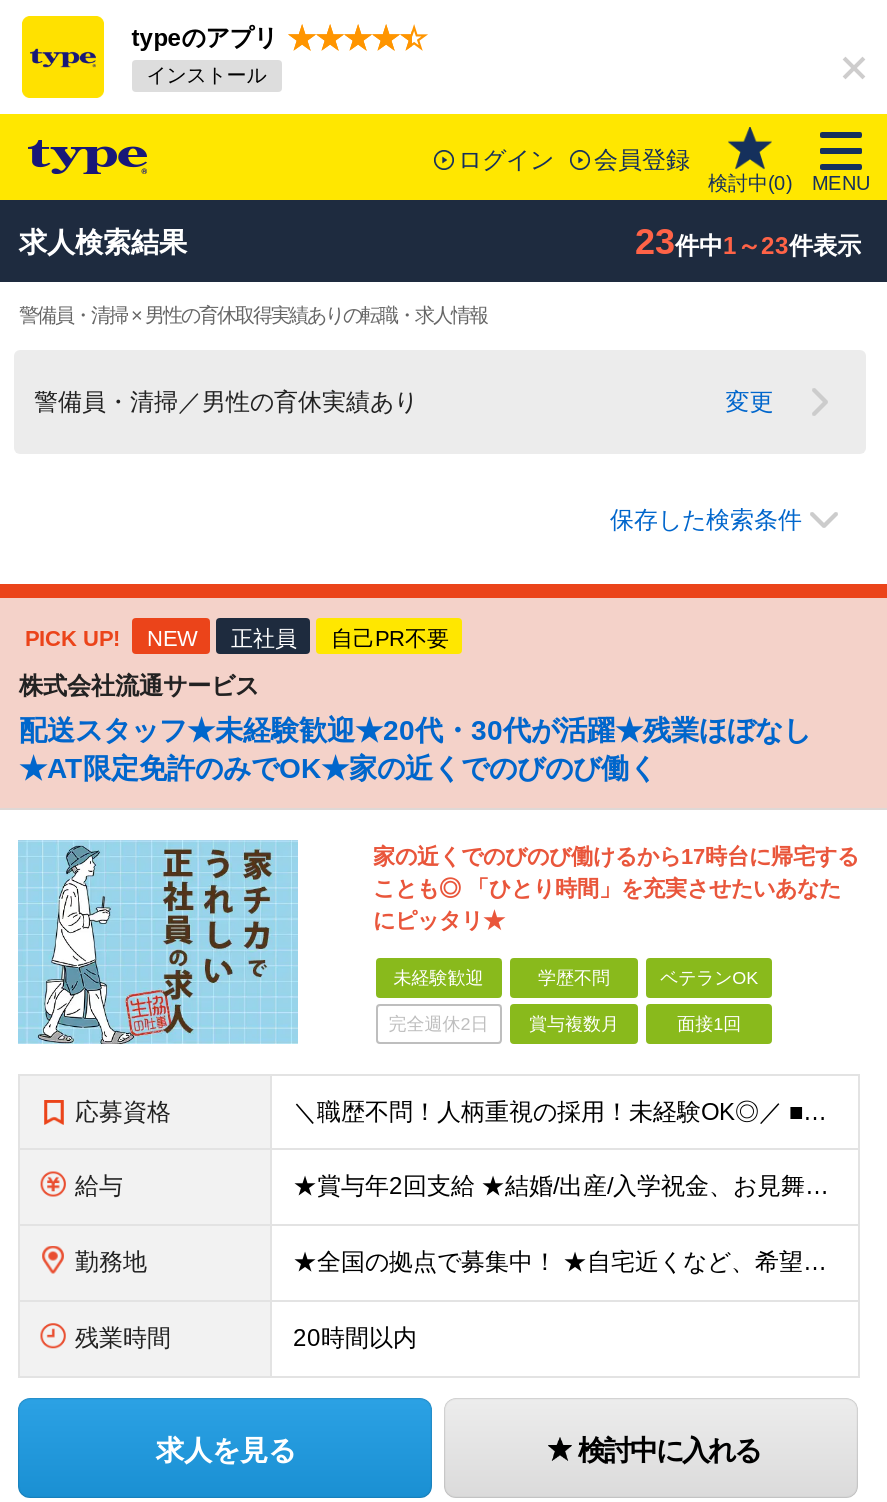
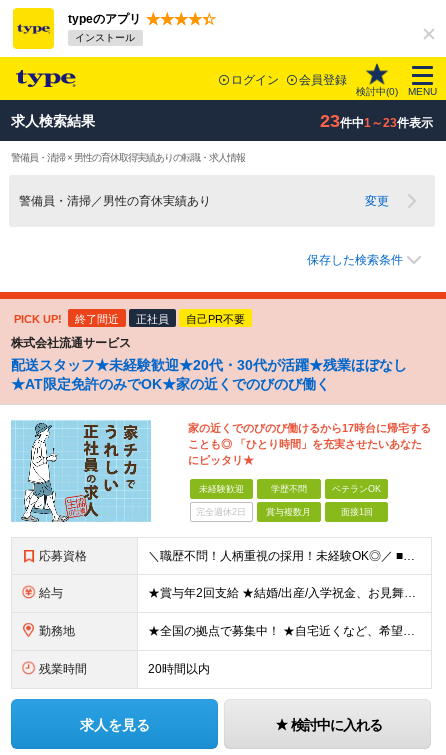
- NEW
+ 終了間近
